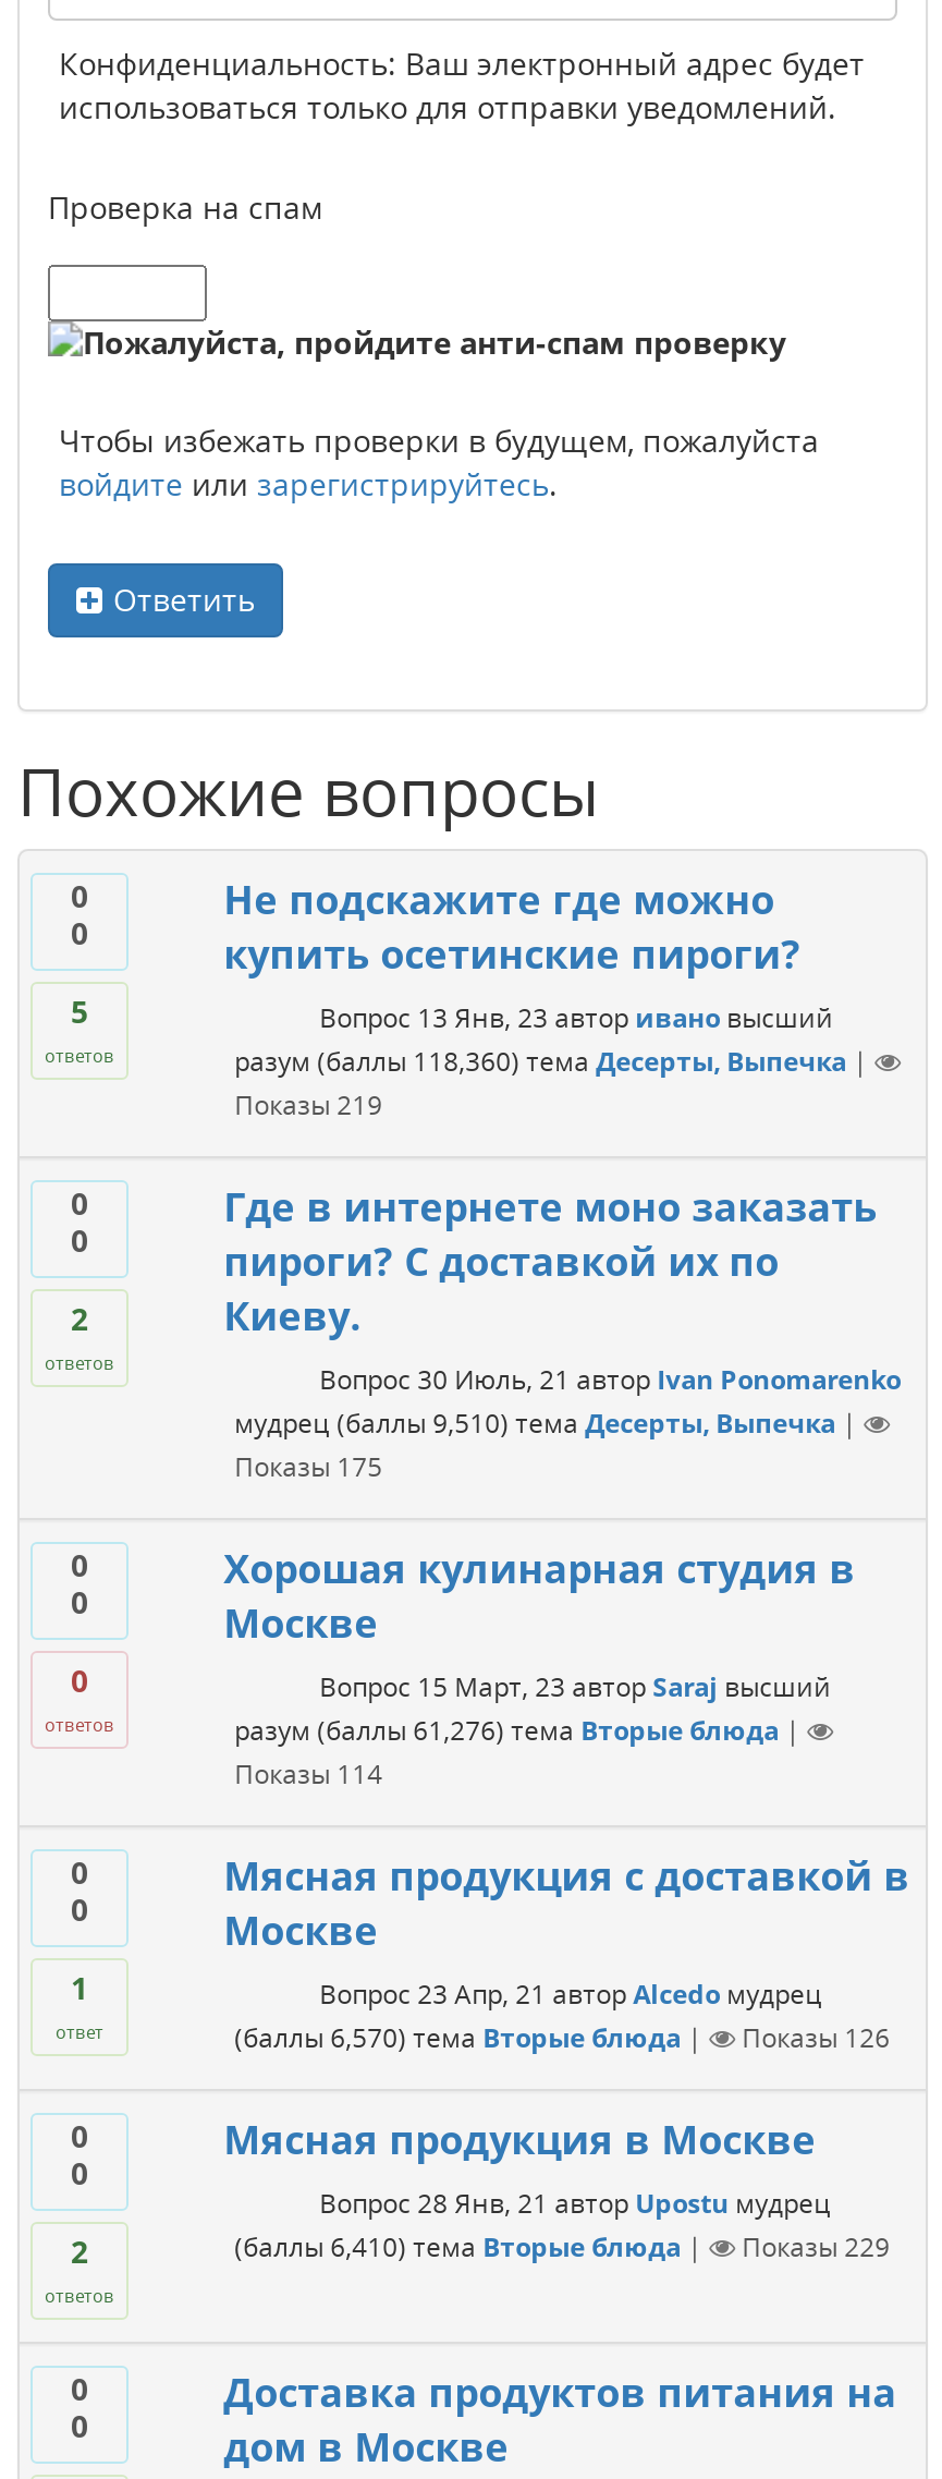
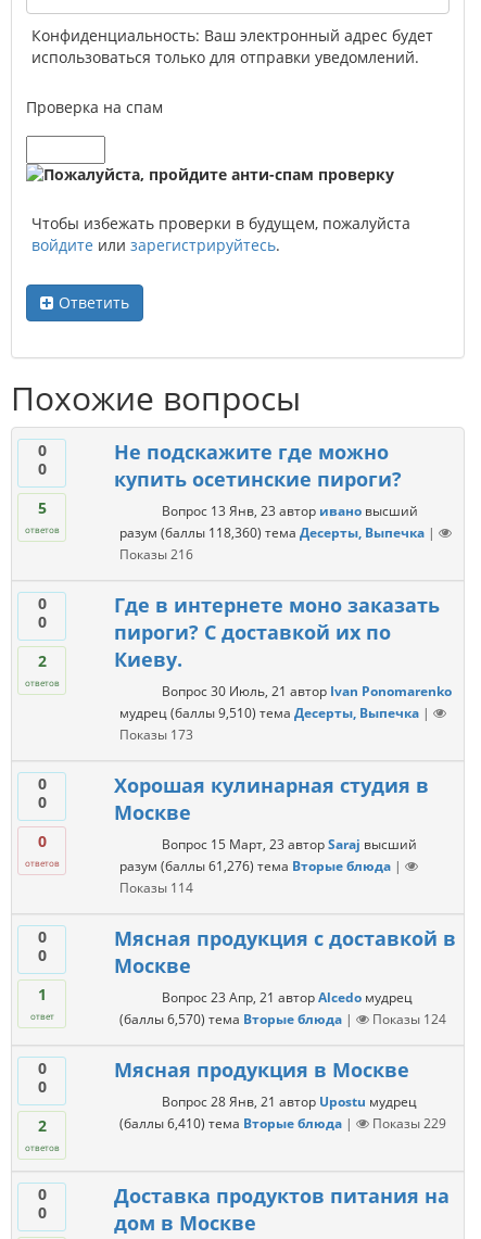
- Показы 219
+ Показы 216

- Показы 175
+ Показы 173

- Показы 126
+ Показы 124
